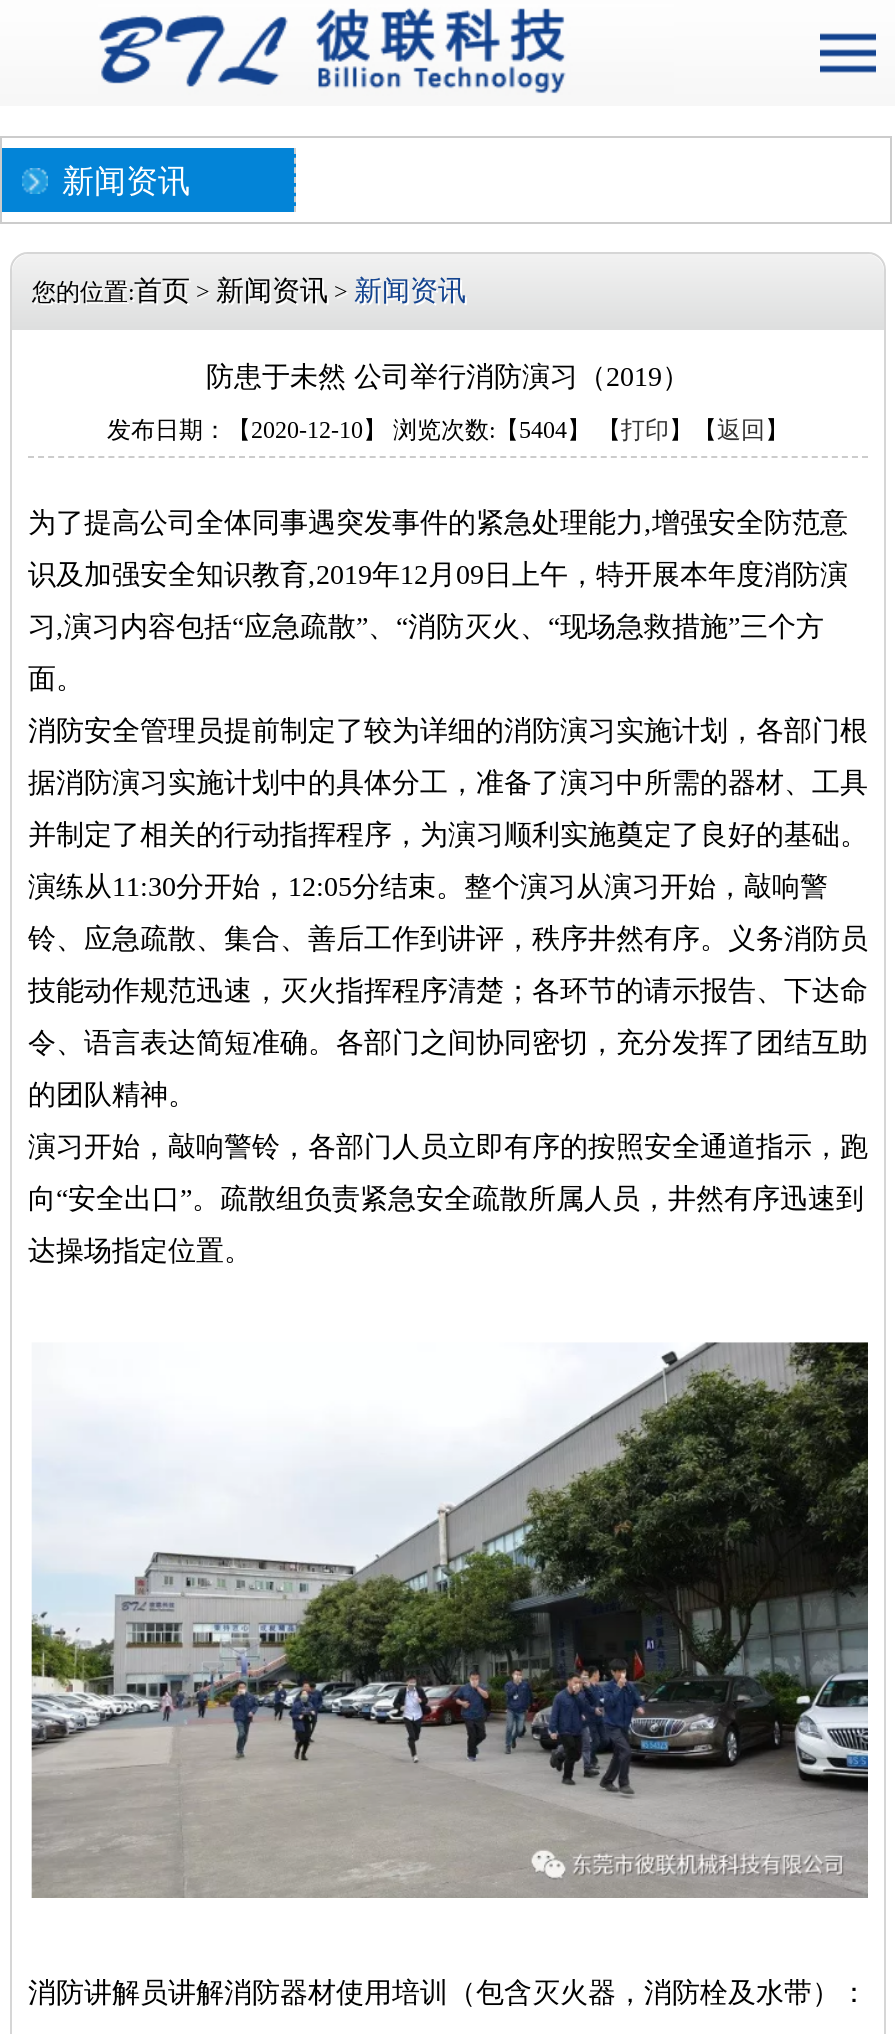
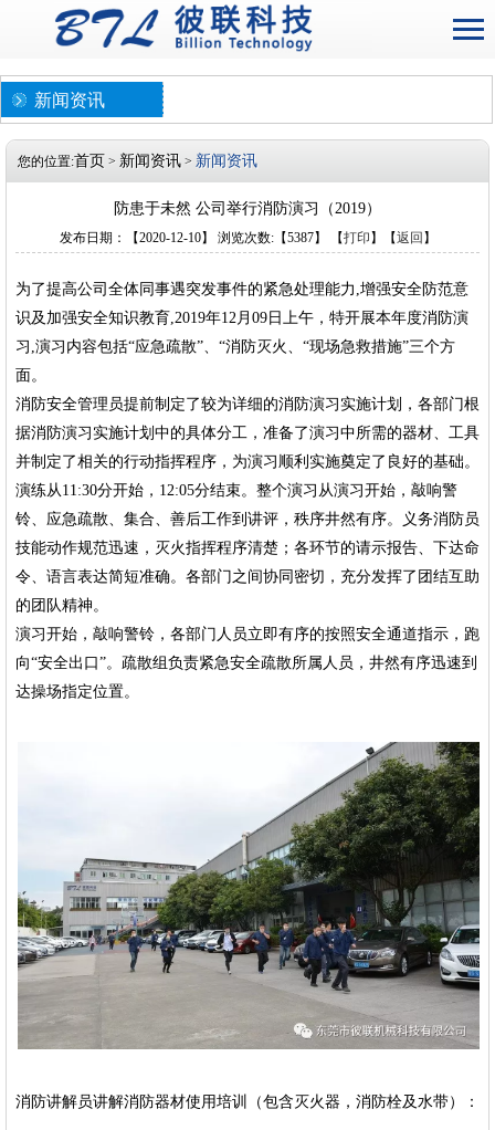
- 发布日期：【2020-12-10】 浏览次数:【5404】 【打印】【返回】
+ 发布日期：【2020-12-10】 浏览次数:【5387】 【打印】【返回】
